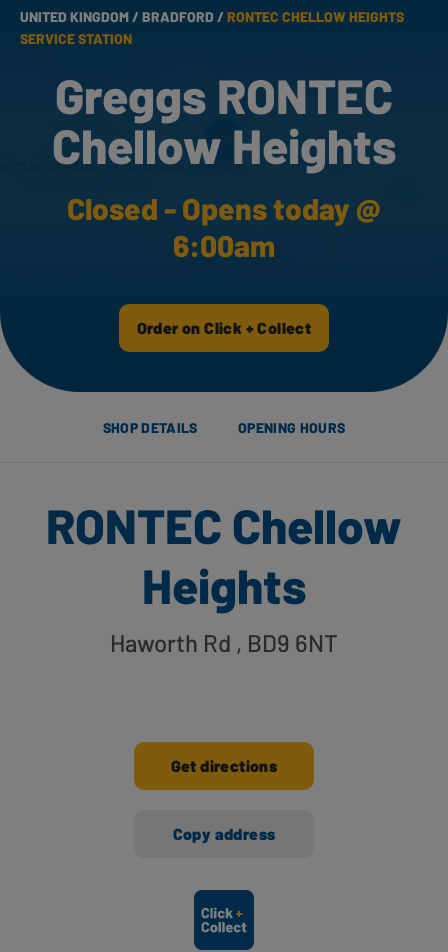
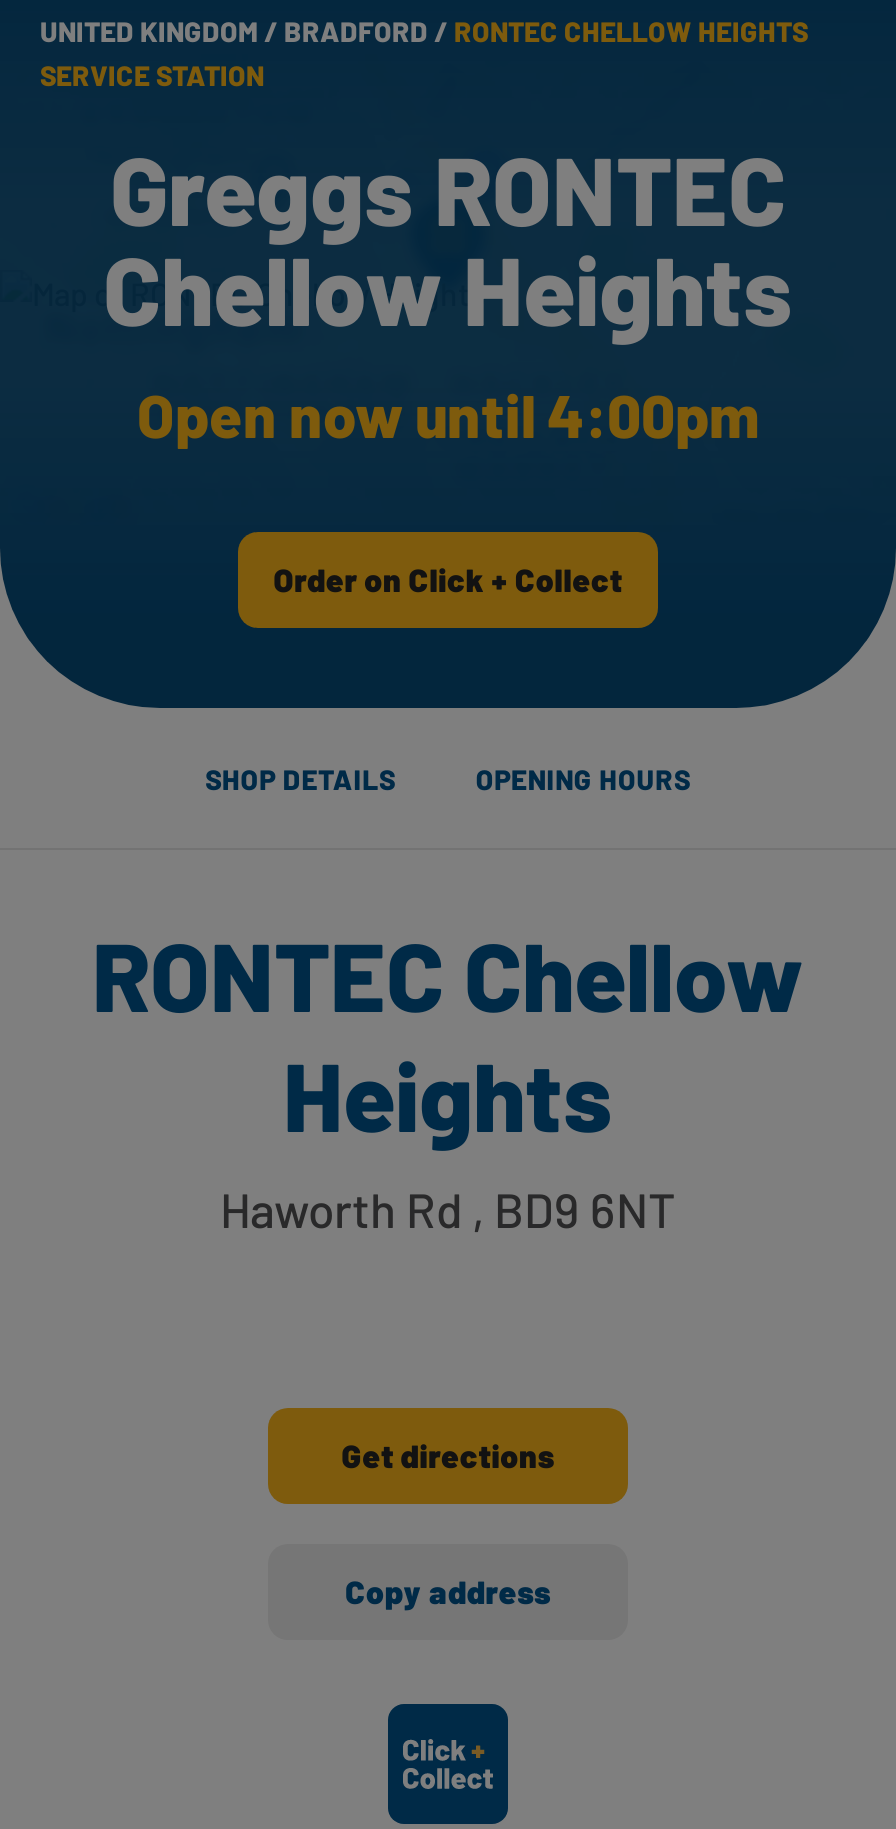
- Closed - Opens today @
- 6:00am
+ Open now until 4:00pm
